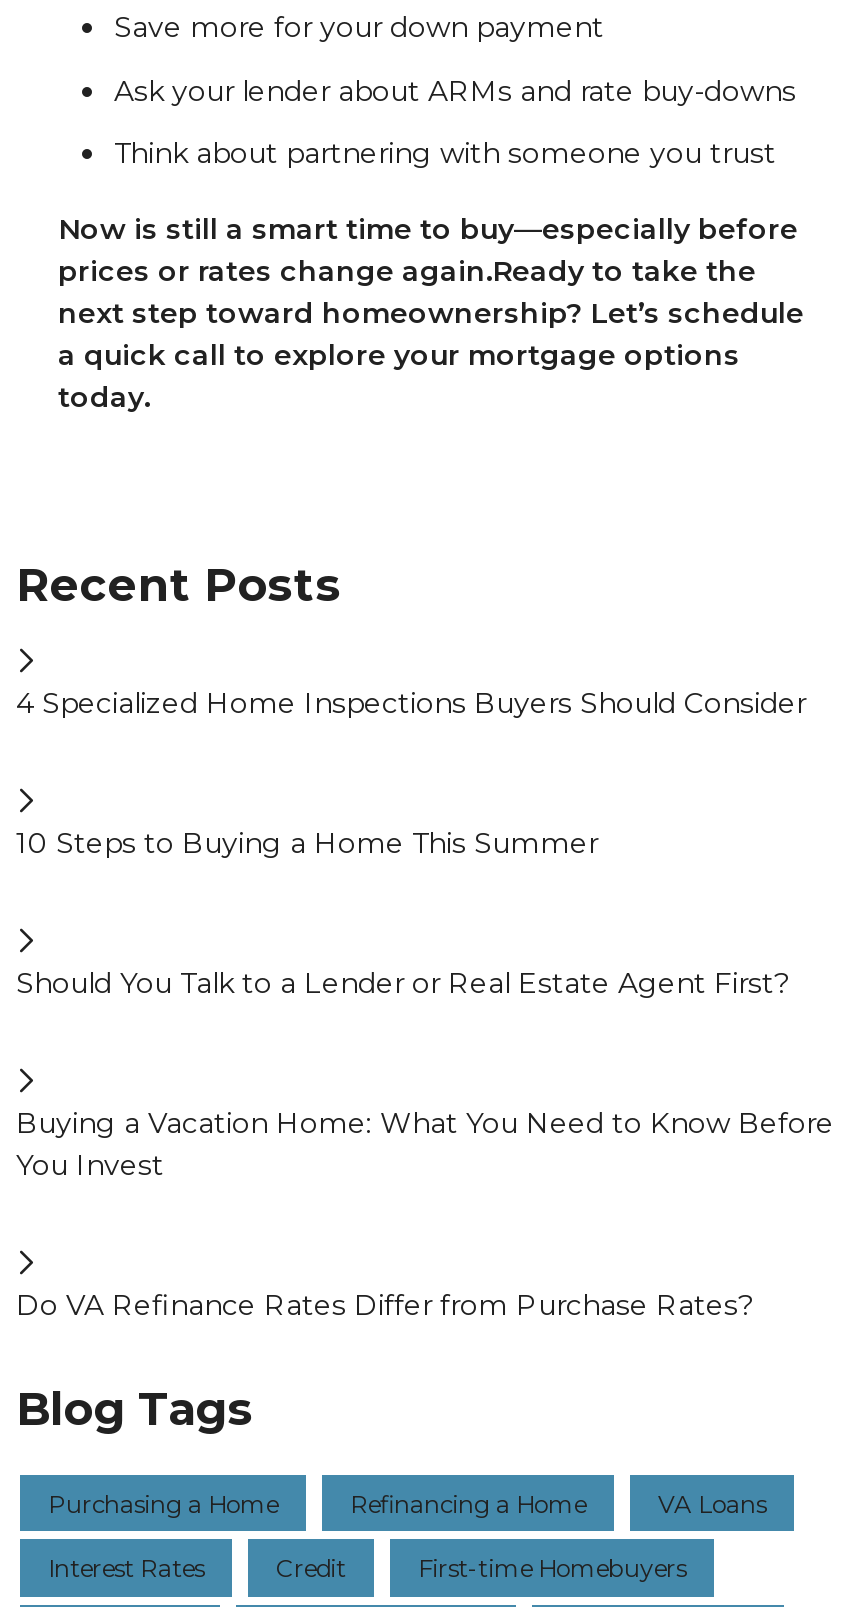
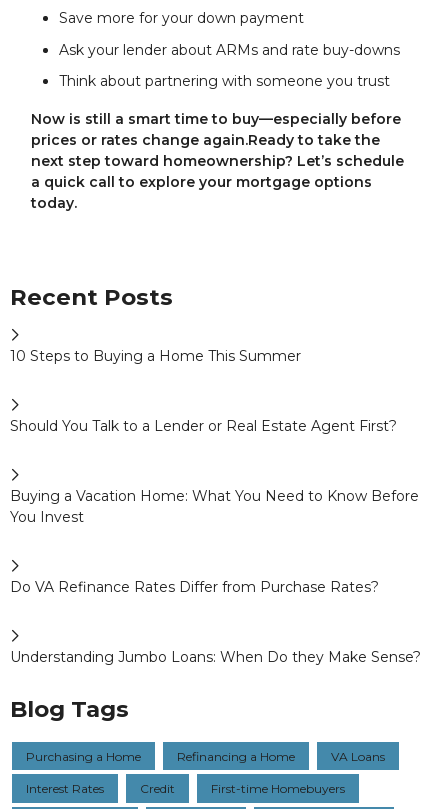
- 4 Specialized Home Inspections Buyers Should Consider

moved up: 10 Steps to Buying a Home This Summer | Should You Talk to a Lender or Real Estate Agent First? | Buying a Vacation Home: What You Need to Know Before | You Invest | Do VA Refinance Rates Differ from Purchase Rates?

+ Understanding Jumbo Loans: When Do they Make Sense?
